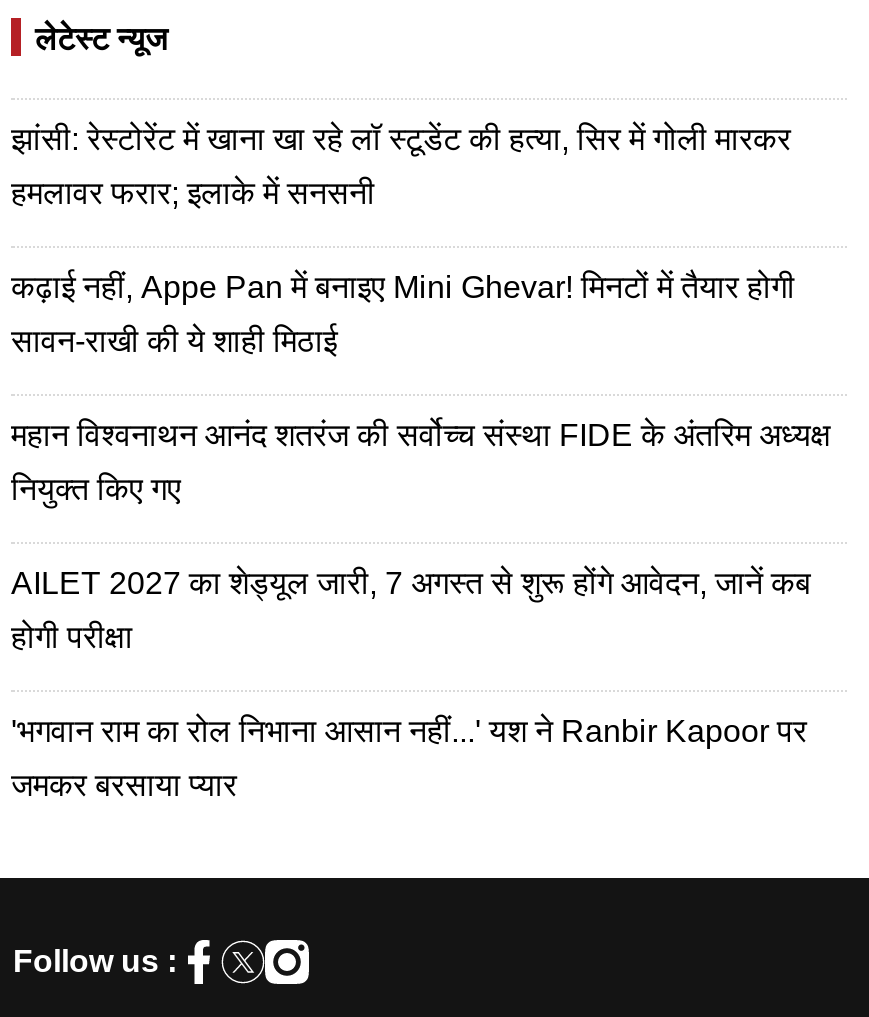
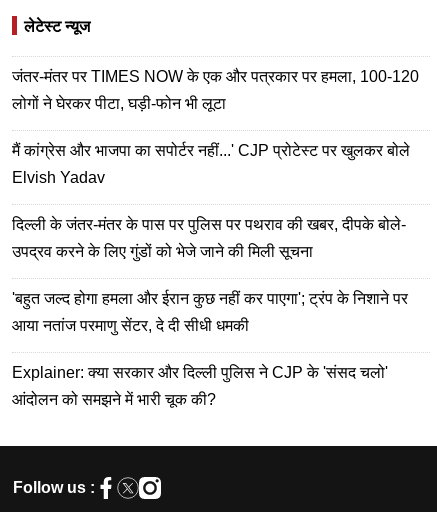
- झांसी: रेस्टोरेंट में खाना खा रहे लॉ स्टूडेंट की हत्या, सिर में गोली मारकर
+ जंतर-मंतर पर TIMES NOW के एक और पत्रकार पर हमला, 100-120

- हमलावर फरार; इलाके में सनसनी
+ लोगों ने घेरकर पीटा, घड़ी-फोन भी लूटा

- कढ़ाई नहीं, Appe Pan में बनाइए Mini Ghevar! मिनटों में तैयार होगी
+ मैं कांग्रेस और भाजपा का सपोर्टर नहीं...' CJP प्रोटेस्ट पर खुलकर बोले

- सावन-राखी की ये शाही मिठाई
+ Elvish Yadav

- महान विश्वनाथन आनंद शतरंज की सर्वोच्च संस्था FIDE के अंतरिम अध्यक्ष
+ दिल्ली के जंतर-मंतर के पास पर पुलिस पर पथराव की खबर, दीपके बोले-

- नियुक्त किए गए
+ उपद्रव करने के लिए गुंडों को भेजे जाने की मिली सूचना

- AILET 2027 का शेड्यूल जारी, 7 अगस्त से शुरू होंगे आवेदन, जानें कब
+ 'बहुत जल्द होगा हमला और ईरान कुछ नहीं कर पाएगा'; ट्रंप के निशाने पर

- होगी परीक्षा
+ आया नतांज परमाणु सेंटर, दे दी सीधी धमकी

- 'भगवान राम का रोल निभाना आसान नहीं...' यश ने Ranbir Kapoor पर
+ Explainer: क्या सरकार और दिल्ली पुलिस ने CJP के 'संसद चलो'

- जमकर बरसाया प्यार
+ आंदोलन को समझने में भारी चूक की?
